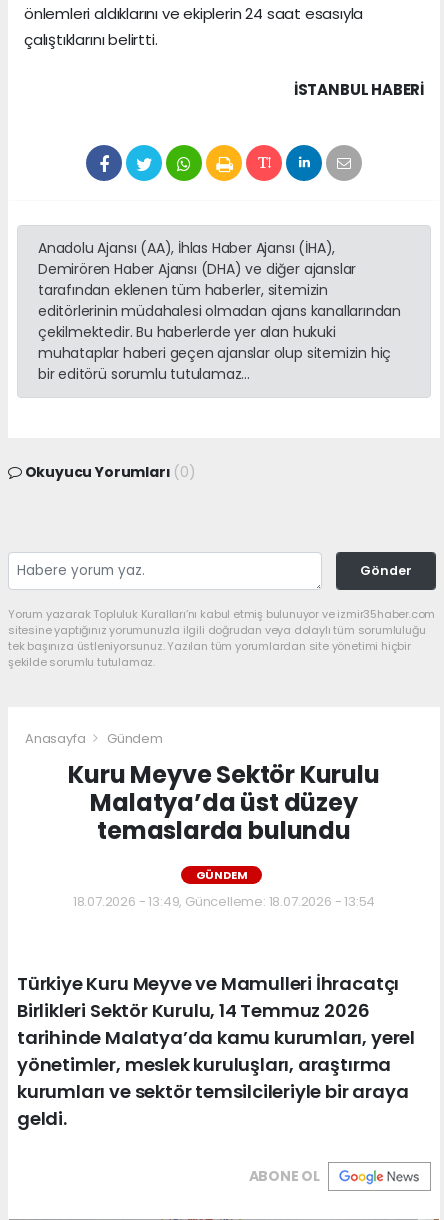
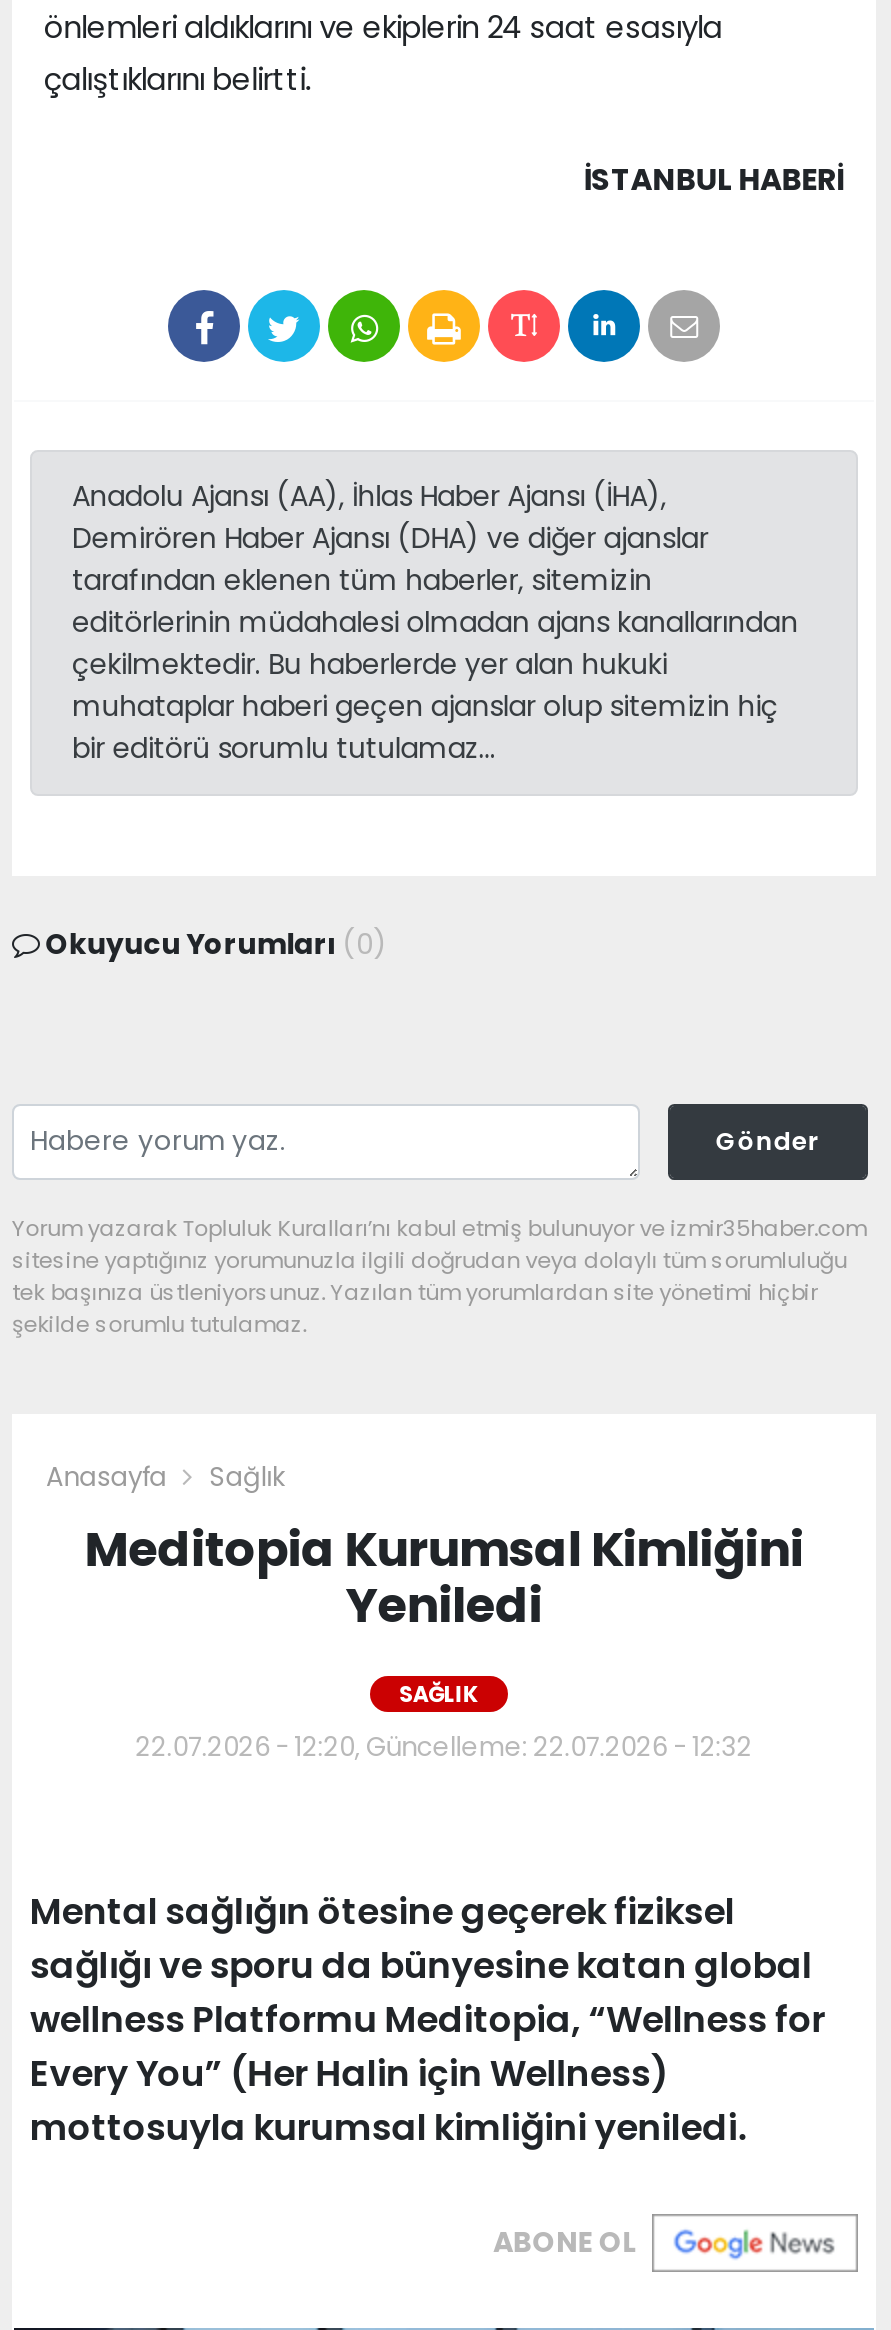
- Gündem
- Kuru Meyve Sektör Kurulu
- Malatya’da üst düzey
- temaslarda bulundu
+ Sağlık
+ Meditopia Kurumsal Kimliğini
+ Yeniledi

- GÜNDEM
+ SAĞLIK

- 18.07.2026 - 13:49, Güncelleme: 18.07.2026 - 13:54
+ 22.07.2026 - 12:20, Güncelleme: 22.07.2026 - 12:32

- Türkiye Kuru Meyve ve Mamulleri İhracatçı
- Birlikleri Sektör Kurulu, 14 Temmuz 2026
- tarihinde Malatya’da kamu kurumları, yerel
- yönetimler, meslek kuruluşları, araştırma
- kurumları ve sektör temsilcileriyle bir araya
- geldi.
+ Mental sağlığın ötesine geçerek fiziksel
+ sağlığı ve sporu da bünyesine katan global
+ wellness Platformu Meditopia, “Wellness for
+ Every You” (Her Halin için Wellness)
+ mottosuyla kurumsal kimliğini yeniledi.
